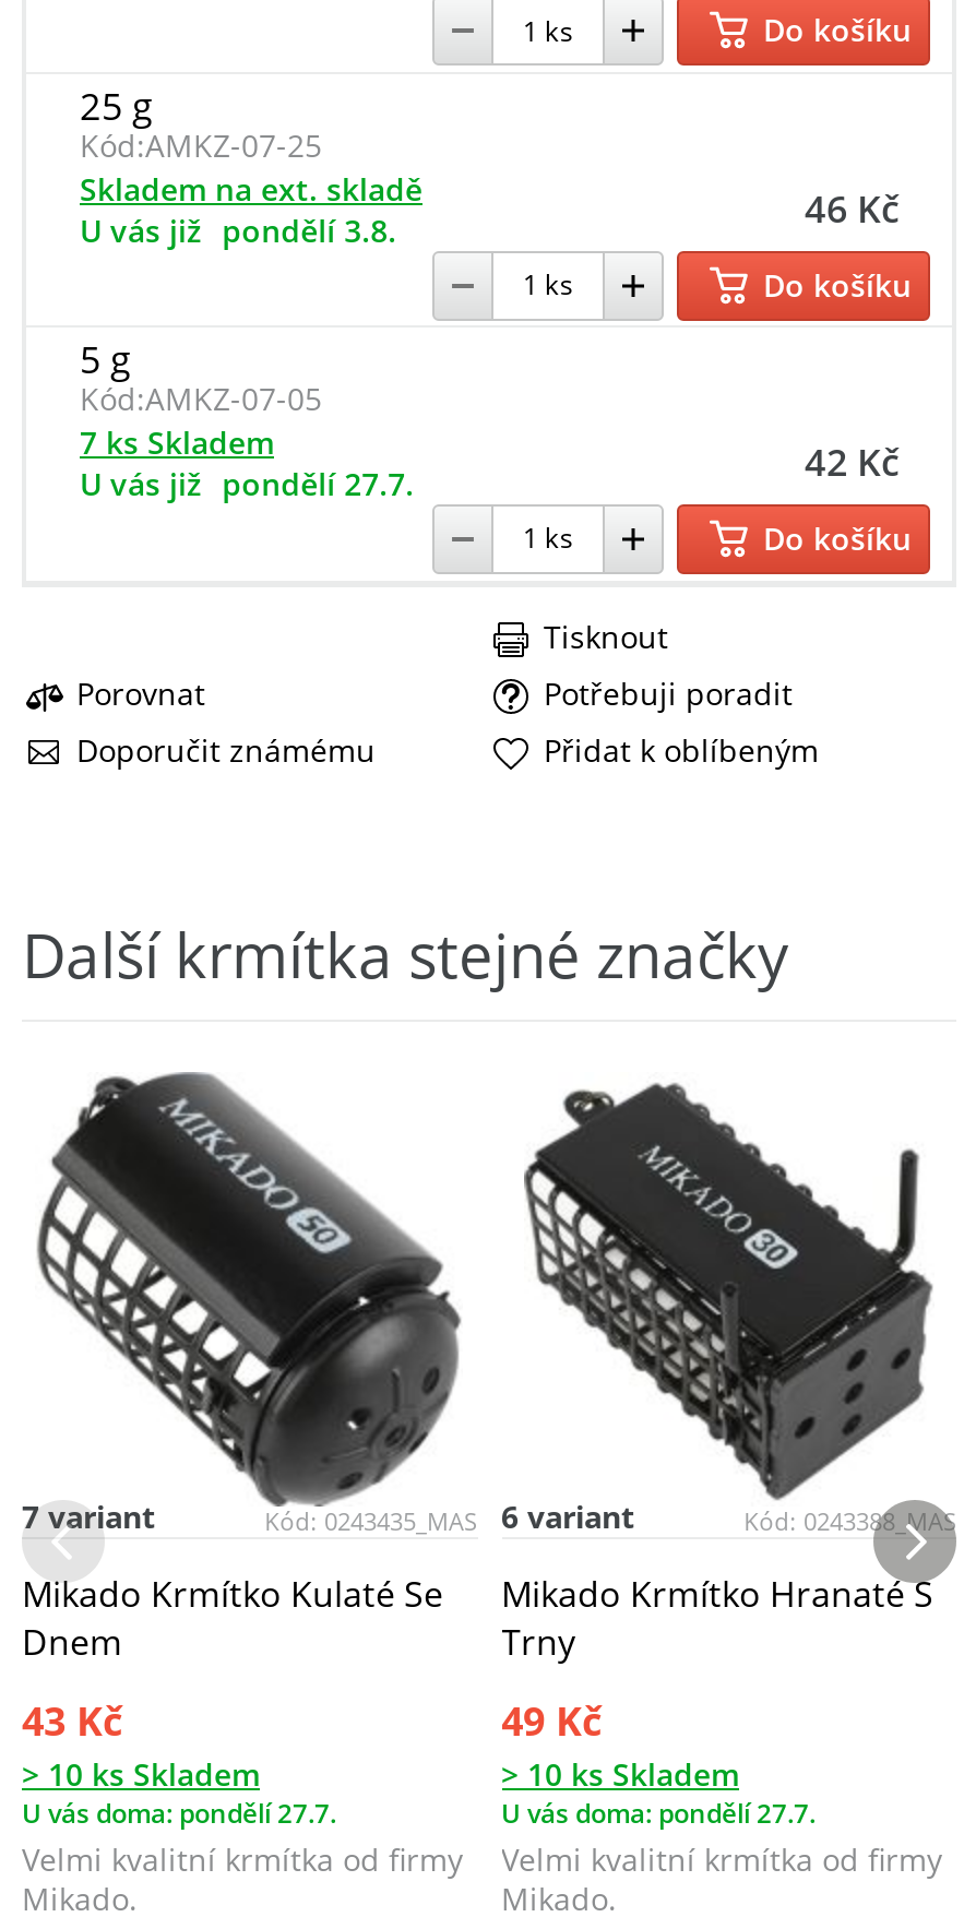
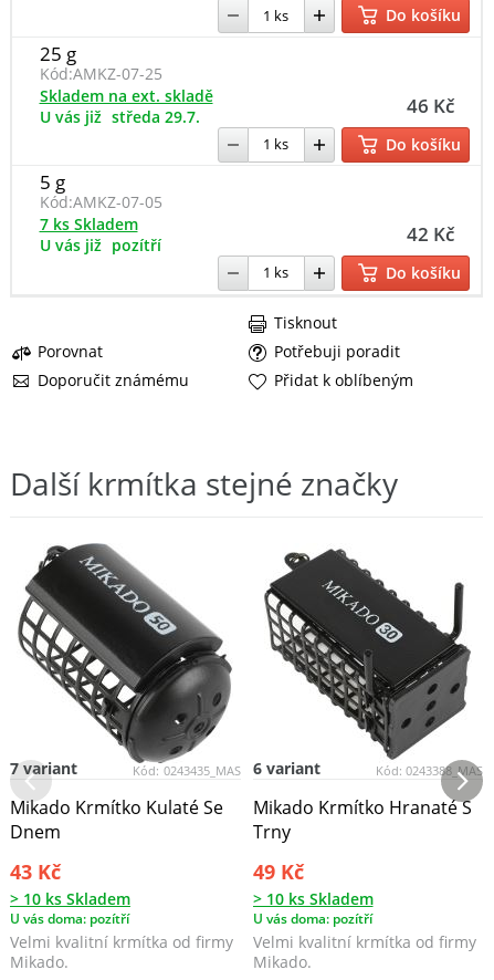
- U vás již pondělí 3.8.
+ U vás již středa 29.7.

- U vás již pondělí 27.7.
+ U vás již pozítří

- U vás doma: pondělí 27.7.
+ U vás doma: pozítří

- U vás doma: pondělí 27.7.
+ U vás doma: pozítří
